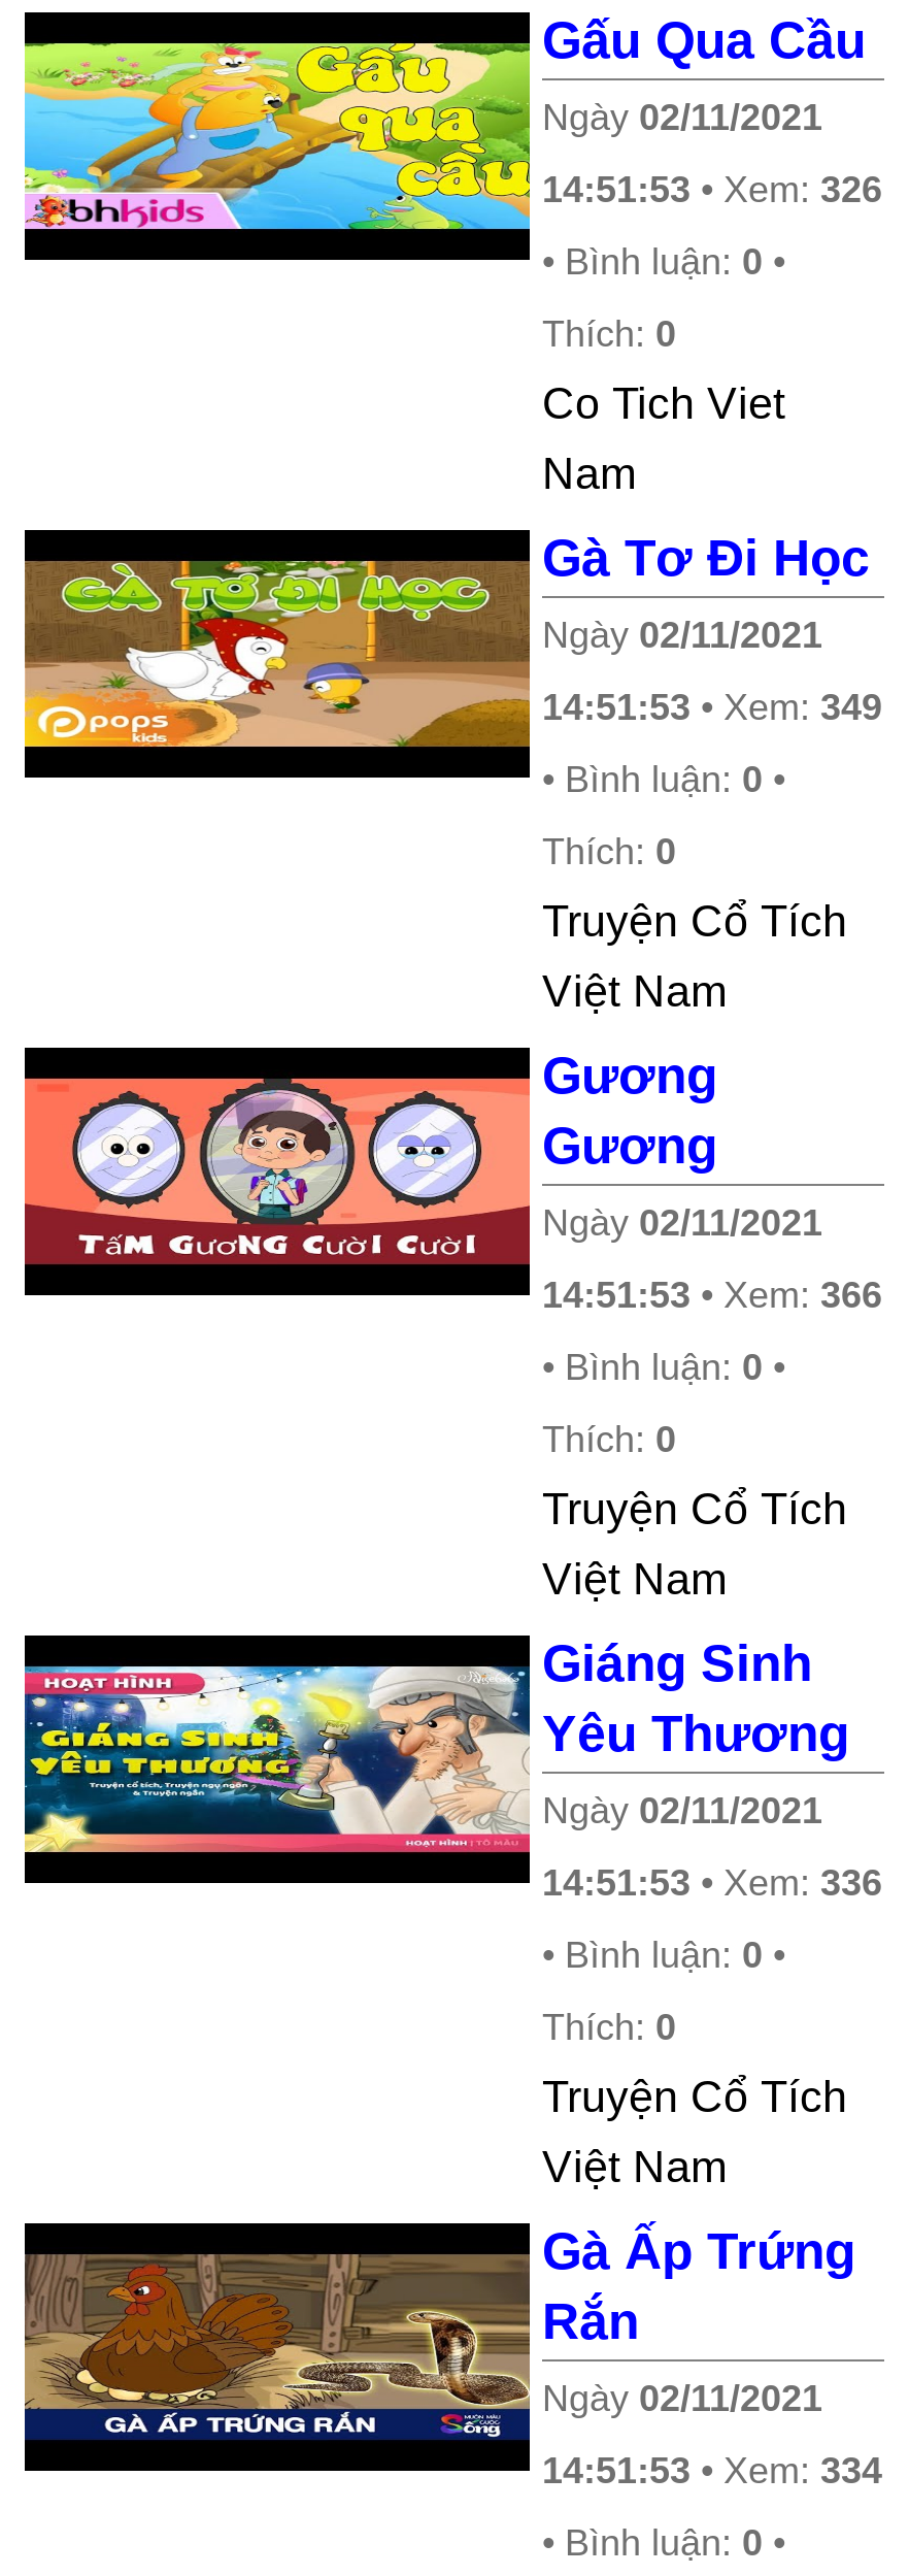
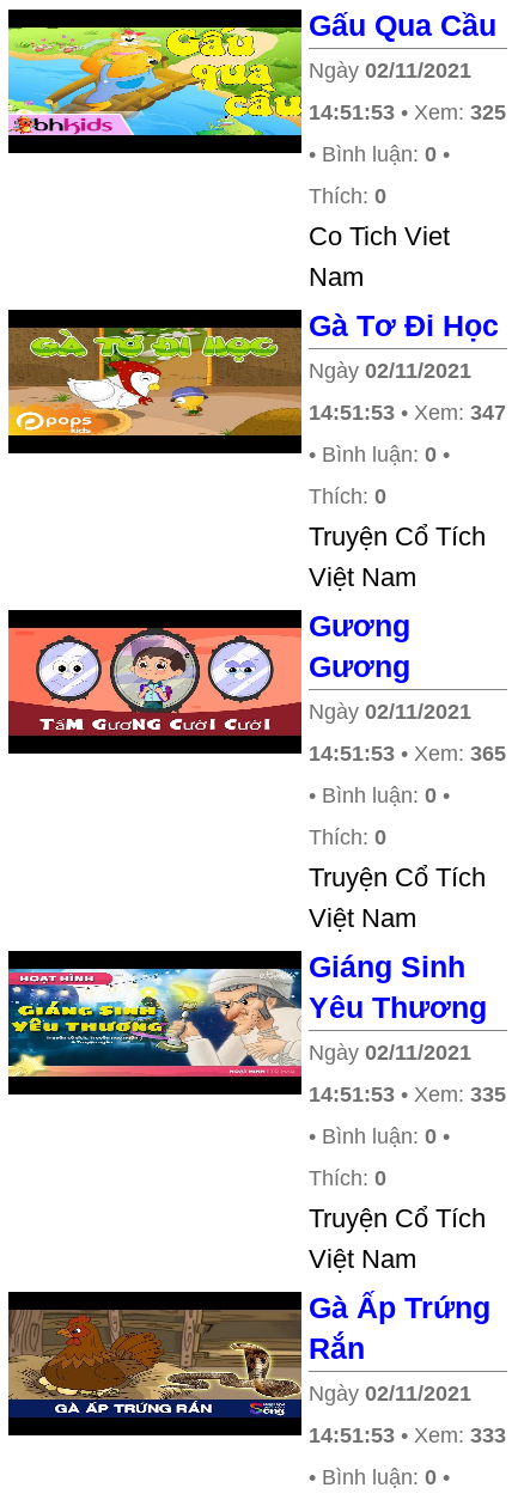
- 14:51:53 • Xem: 326
+ 14:51:53 • Xem: 325

- 14:51:53 • Xem: 349
+ 14:51:53 • Xem: 347

- 14:51:53 • Xem: 366
+ 14:51:53 • Xem: 365

- 14:51:53 • Xem: 336
+ 14:51:53 • Xem: 335

- 14:51:53 • Xem: 334
+ 14:51:53 • Xem: 333
